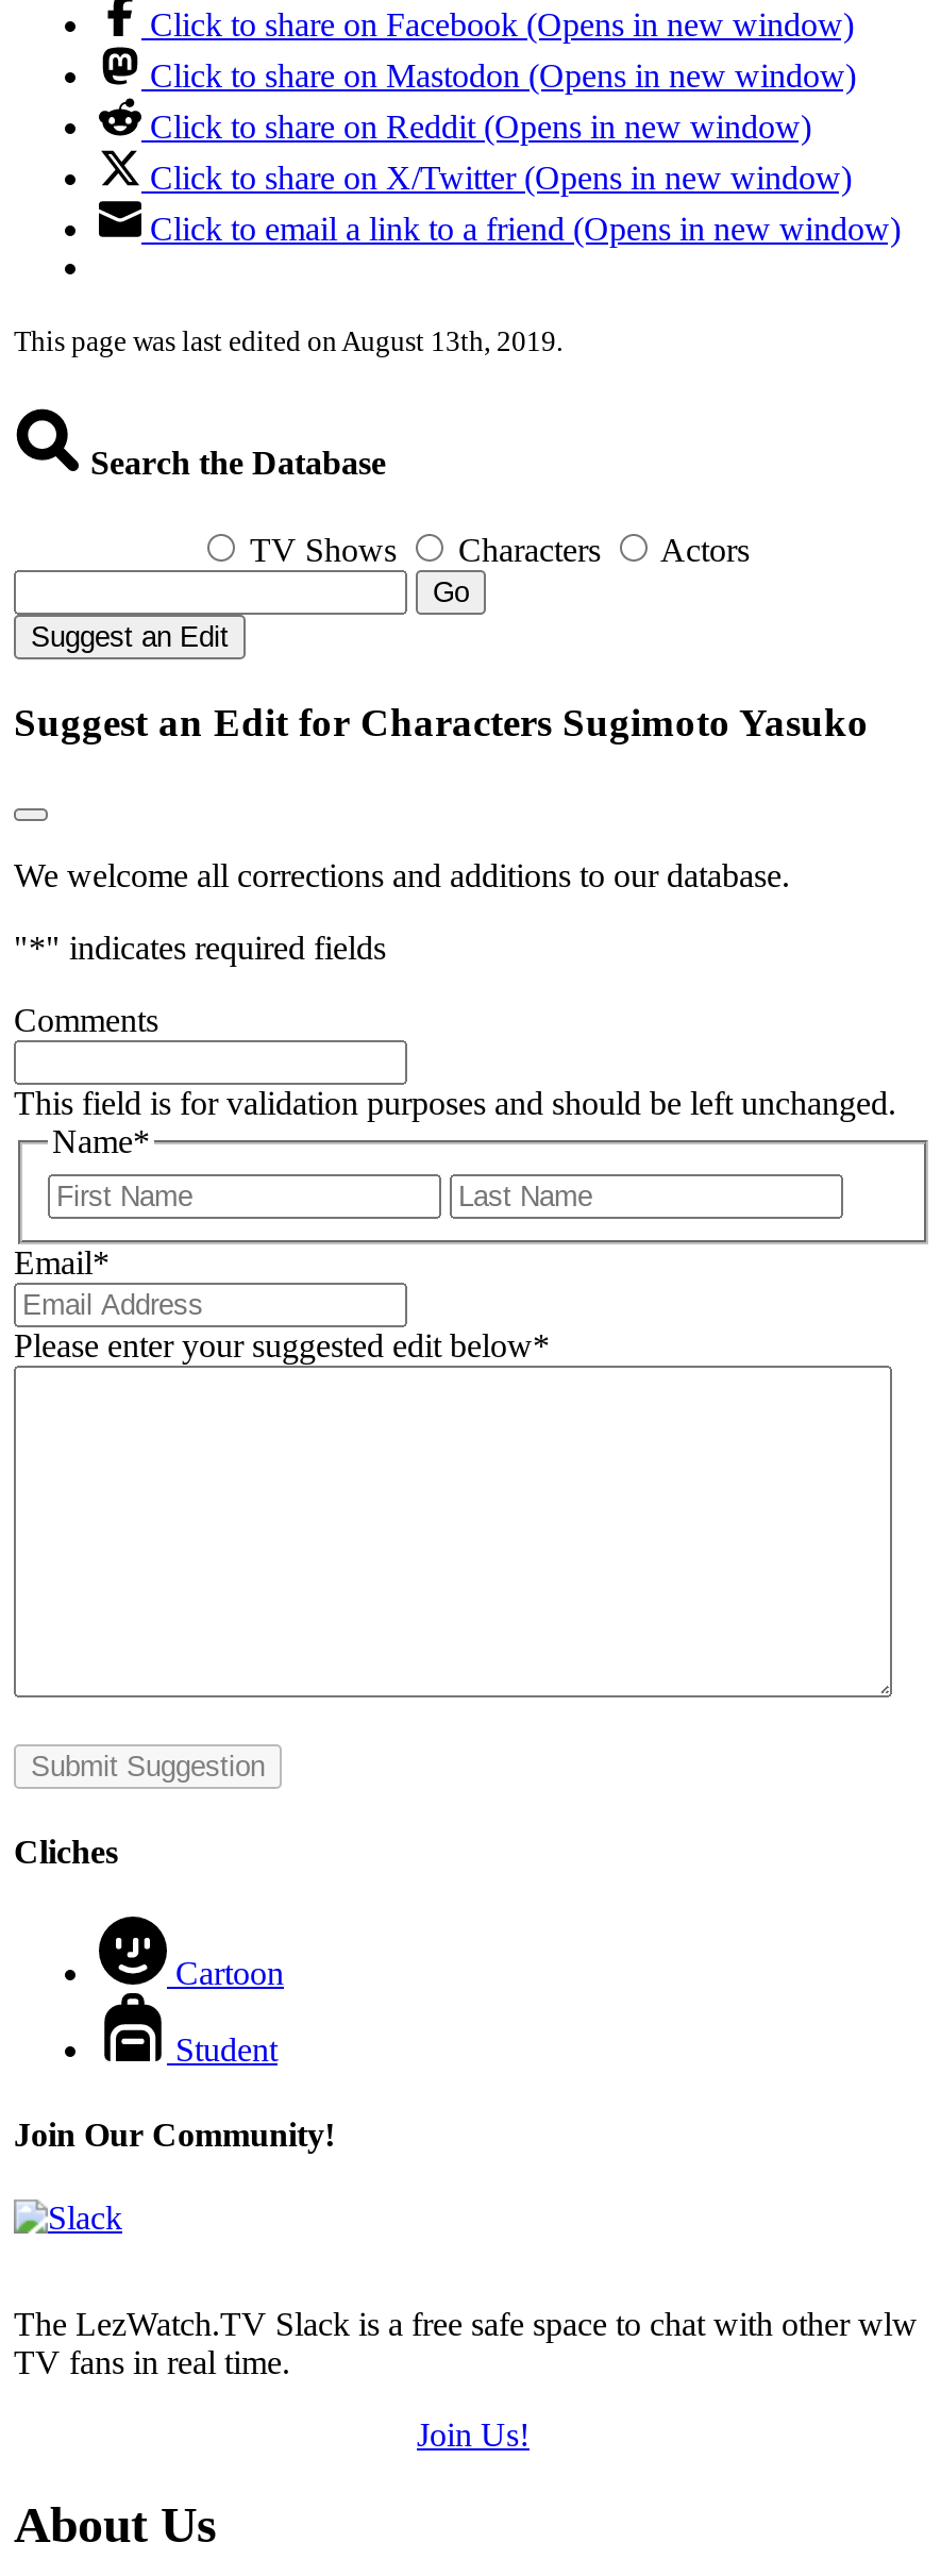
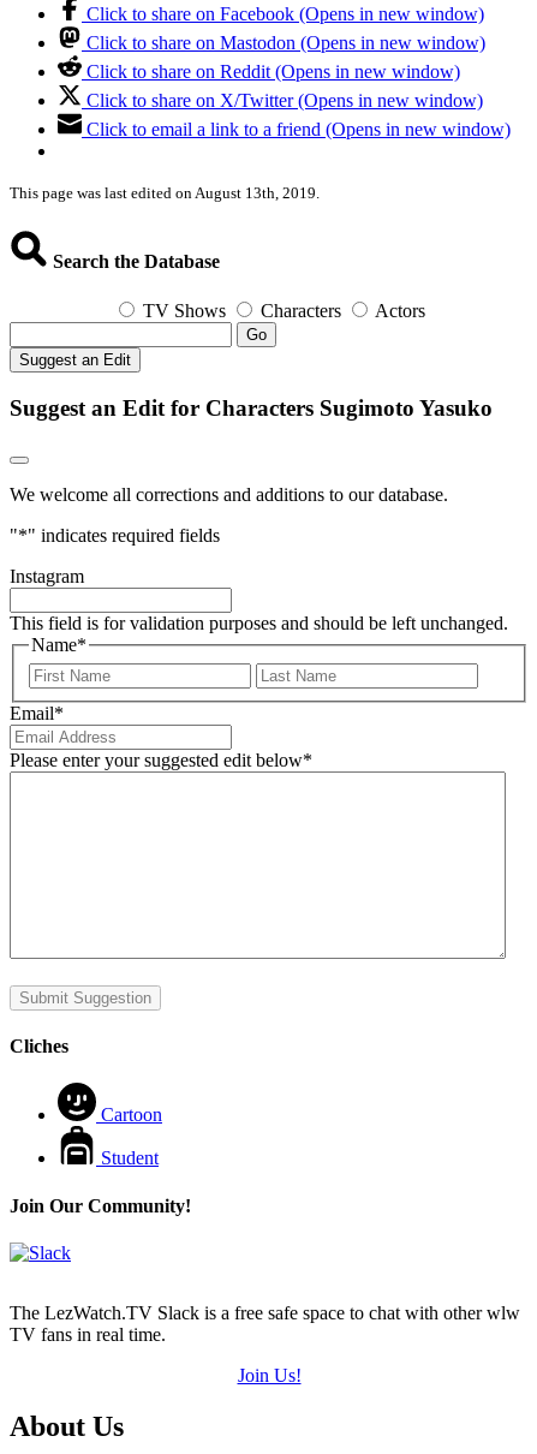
- Comments
+ Instagram
